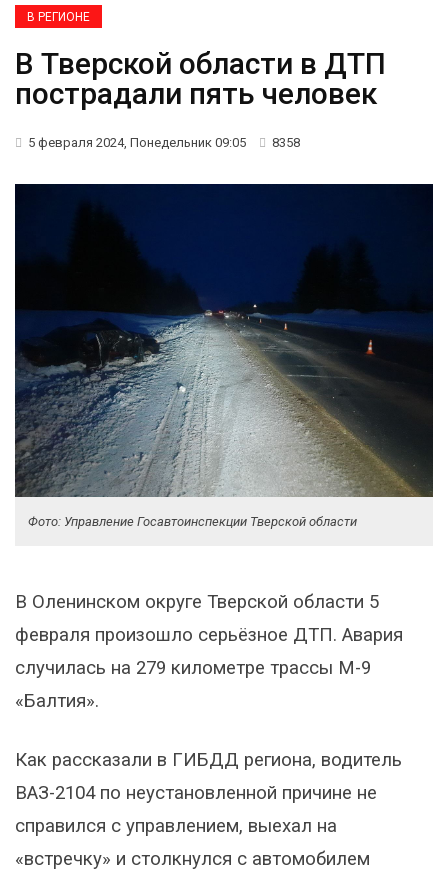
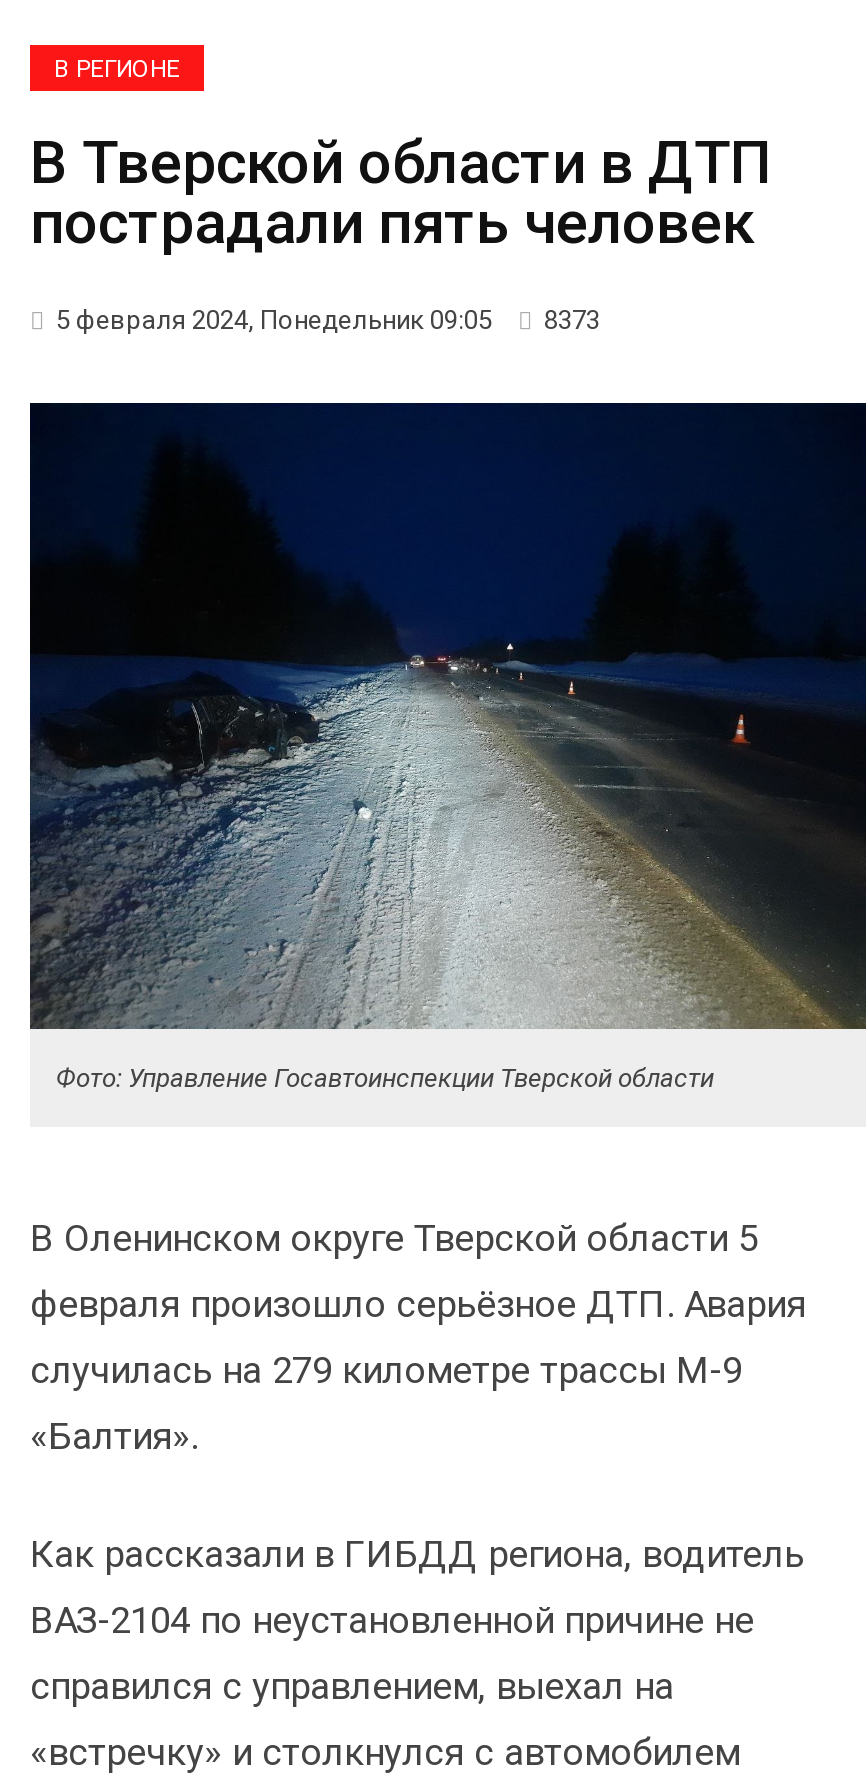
- 5 февраля 2024, Понедельник 09:05 8358
+ 5 февраля 2024, Понедельник 09:05 8373
